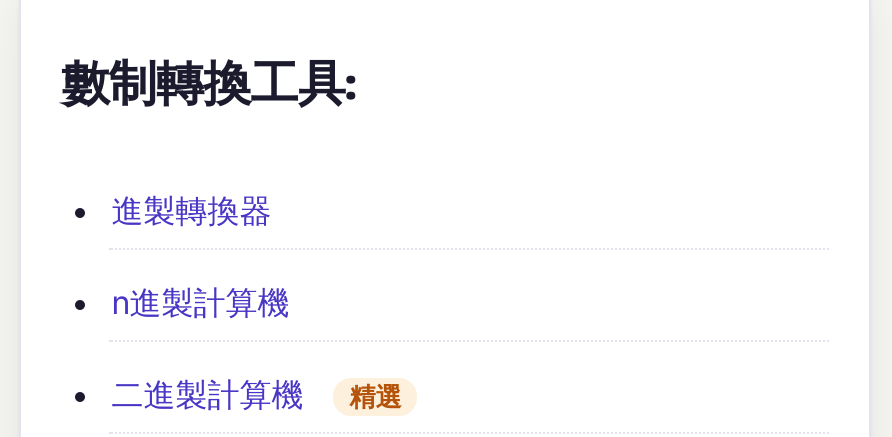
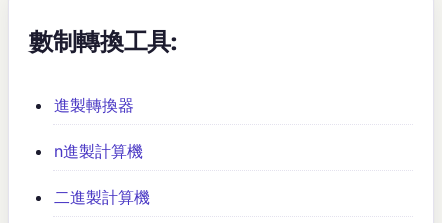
- 精選
